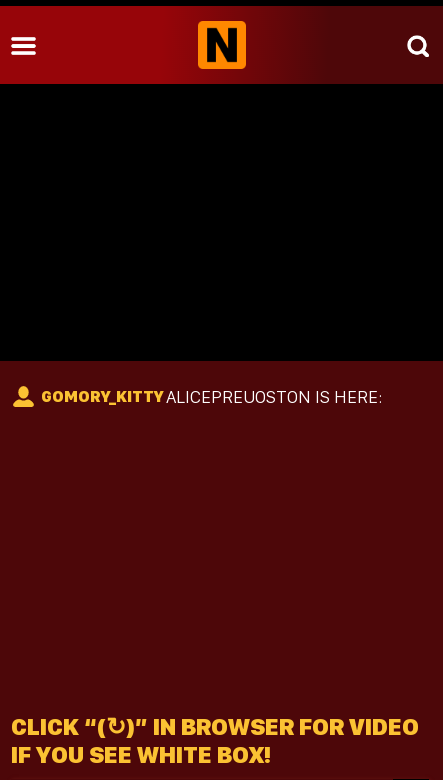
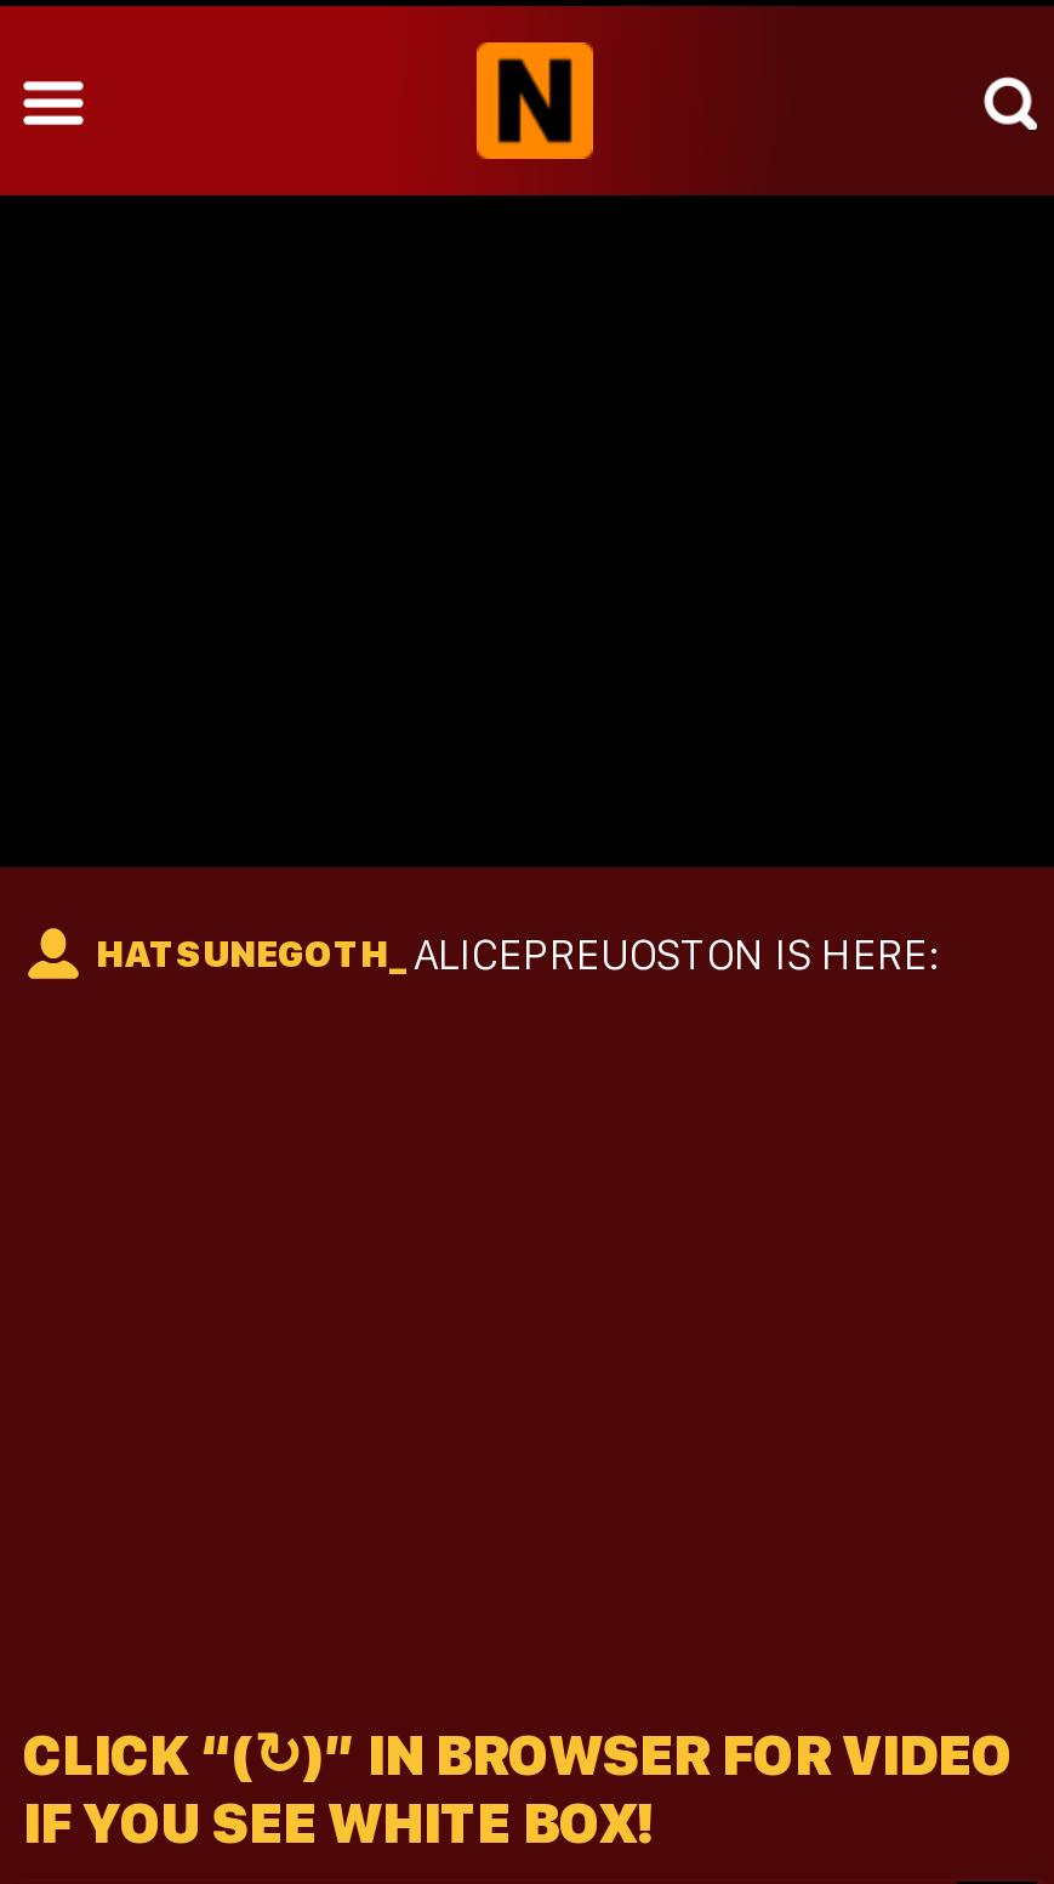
- GOMORY_KITTY ALICEPREUOSTON IS HERE:
+ HATSUNEGOTH_ ALICEPREUOSTON IS HERE:
